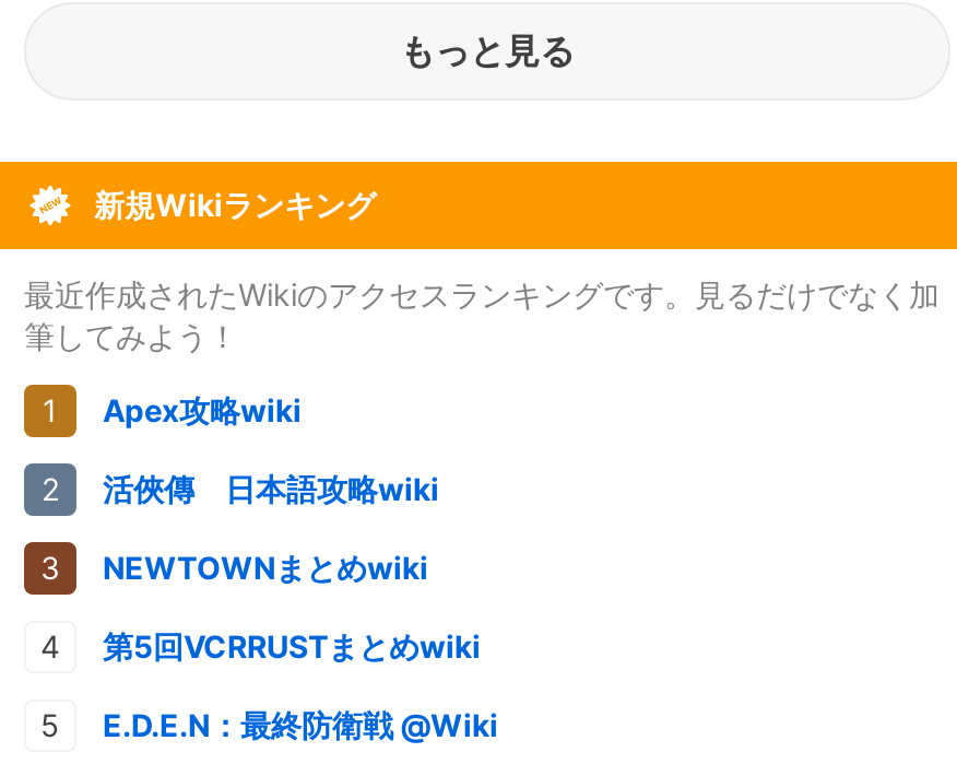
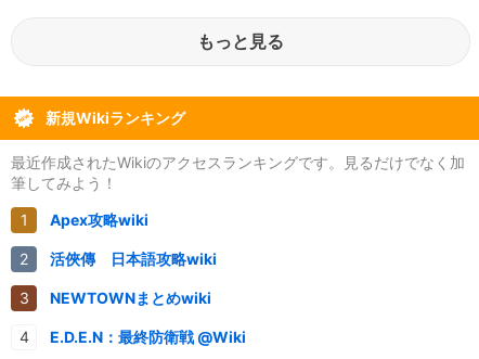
- 第5回VCRRUSTまとめwiki
